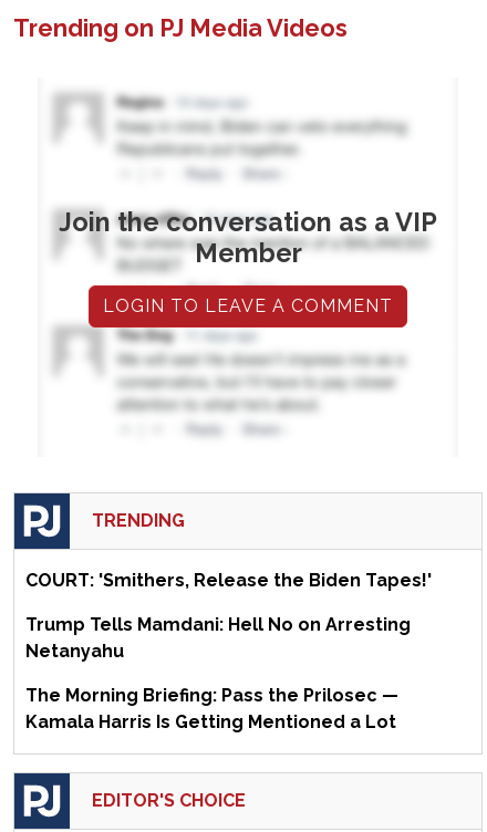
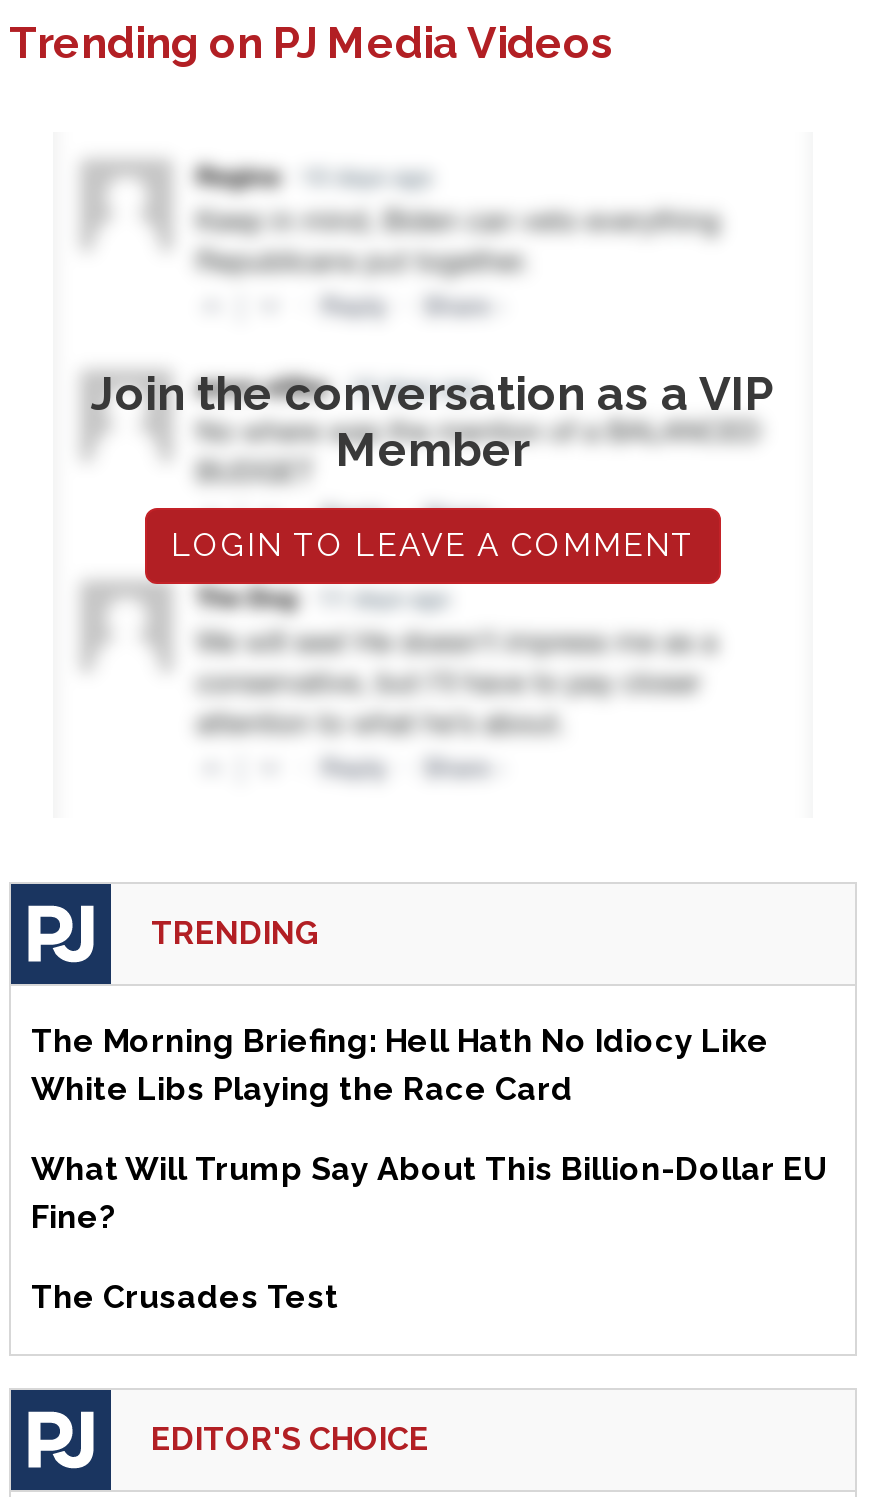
- COURT: 'Smithers, Release the Biden Tapes!'
+ The Morning Briefing: Hell Hath No Idiocy Like
+ White Libs Playing the Race Card

- Trump Tells Mamdani: Hell No on Arresting
- Netanyahu
+ What Will Trump Say About This Billion-Dollar EU
+ Fine?

- The Morning Briefing: Pass the Prilosec —
- Kamala Harris Is Getting Mentioned a Lot
+ The Crusades Test
